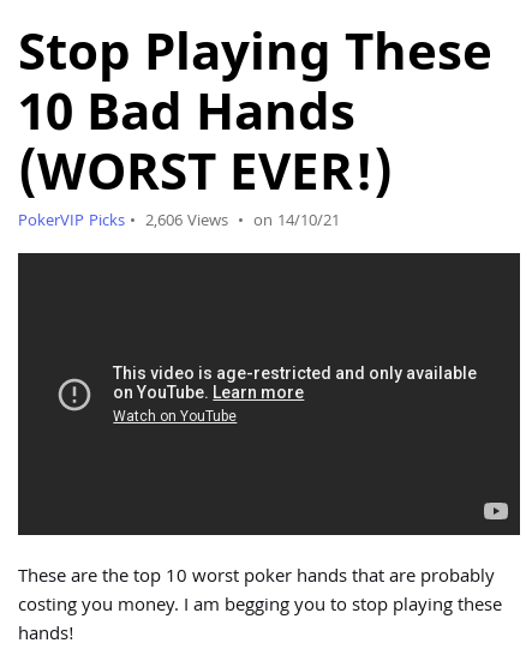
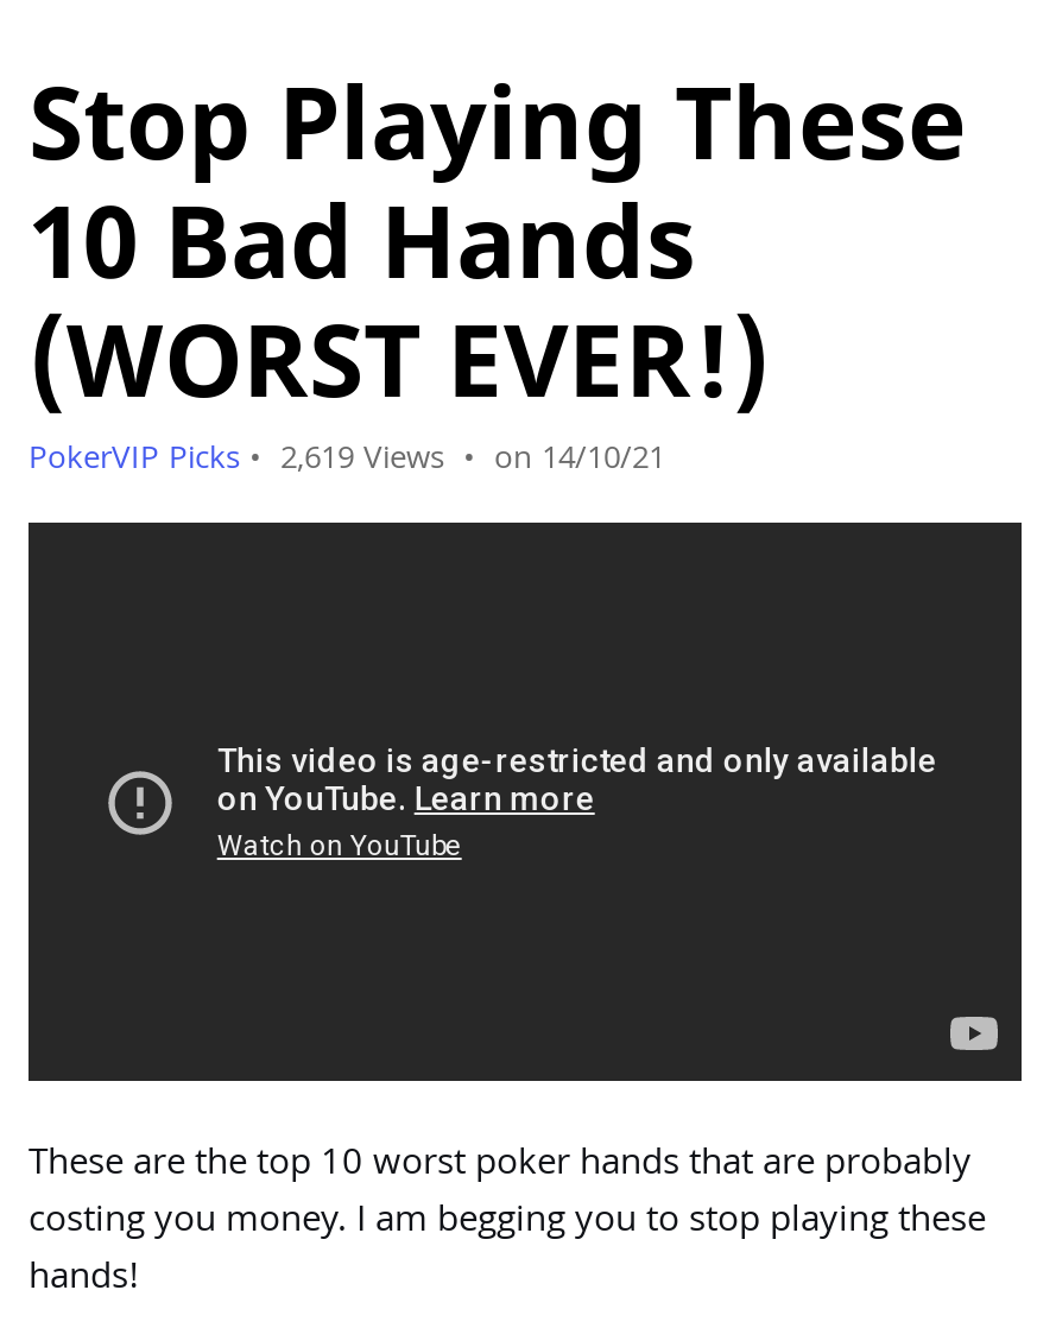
- PokerVIP Picks • 2,606 Views • on 14/10/21
+ PokerVIP Picks • 2,619 Views • on 14/10/21
